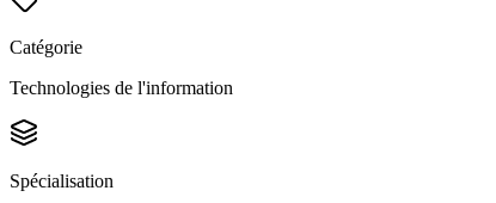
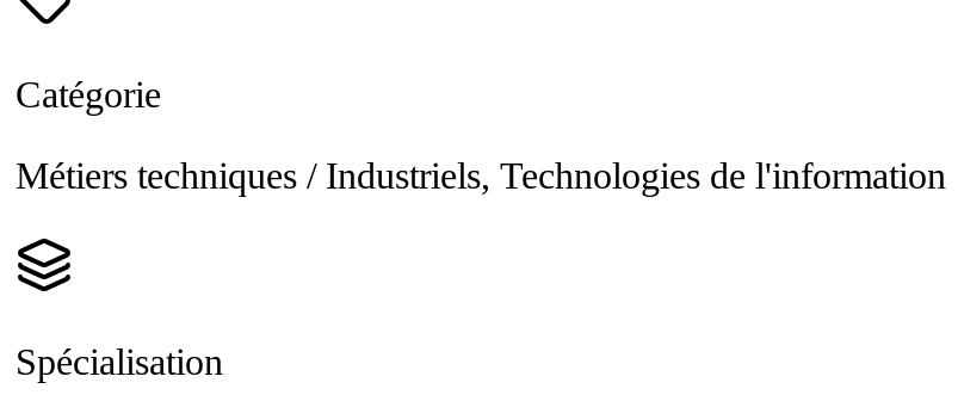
- Technologies de l'information
+ Métiers techniques / Industriels, Technologies de l'information
